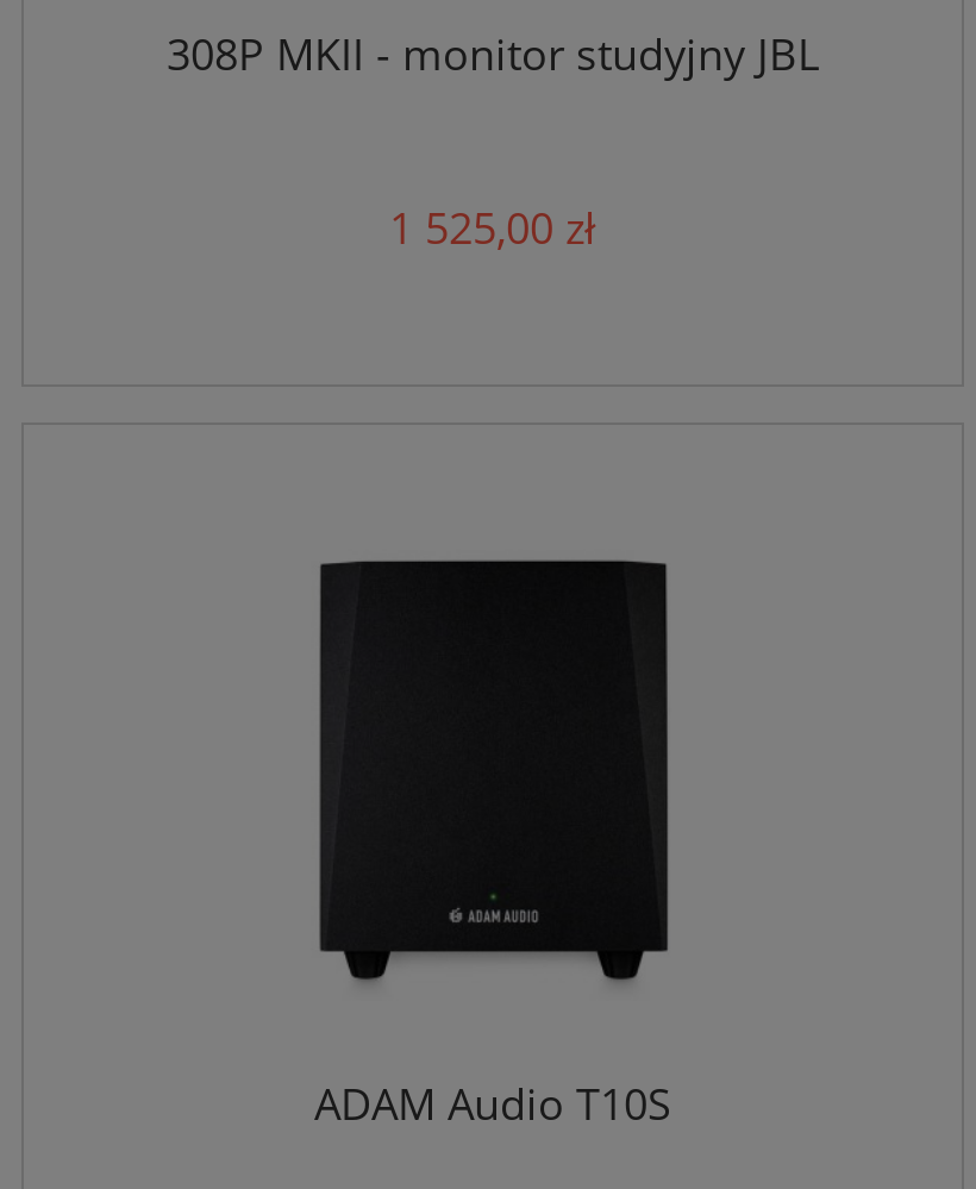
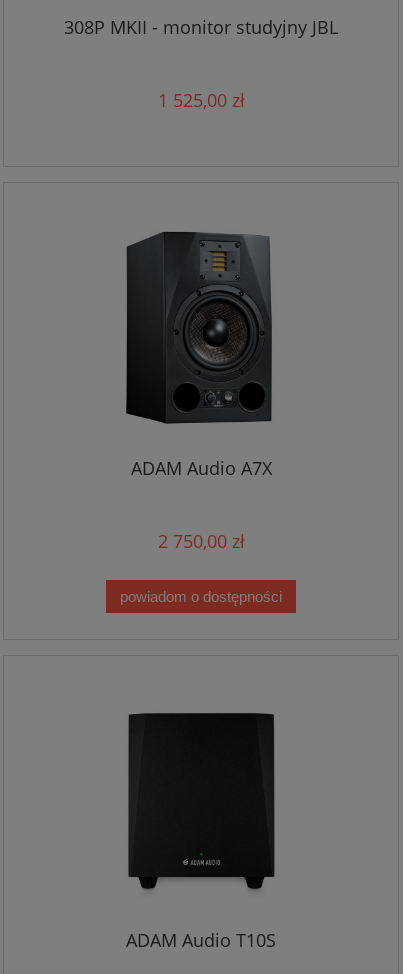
+ [image]
+ ADAM Audio A7X
+ 2 750,00 zł
+ powiadom o dostępności
